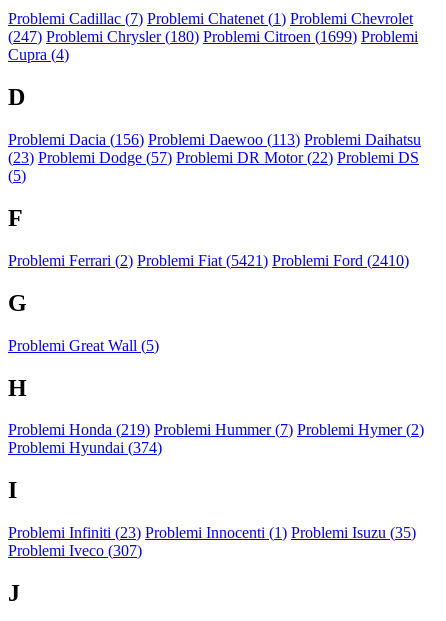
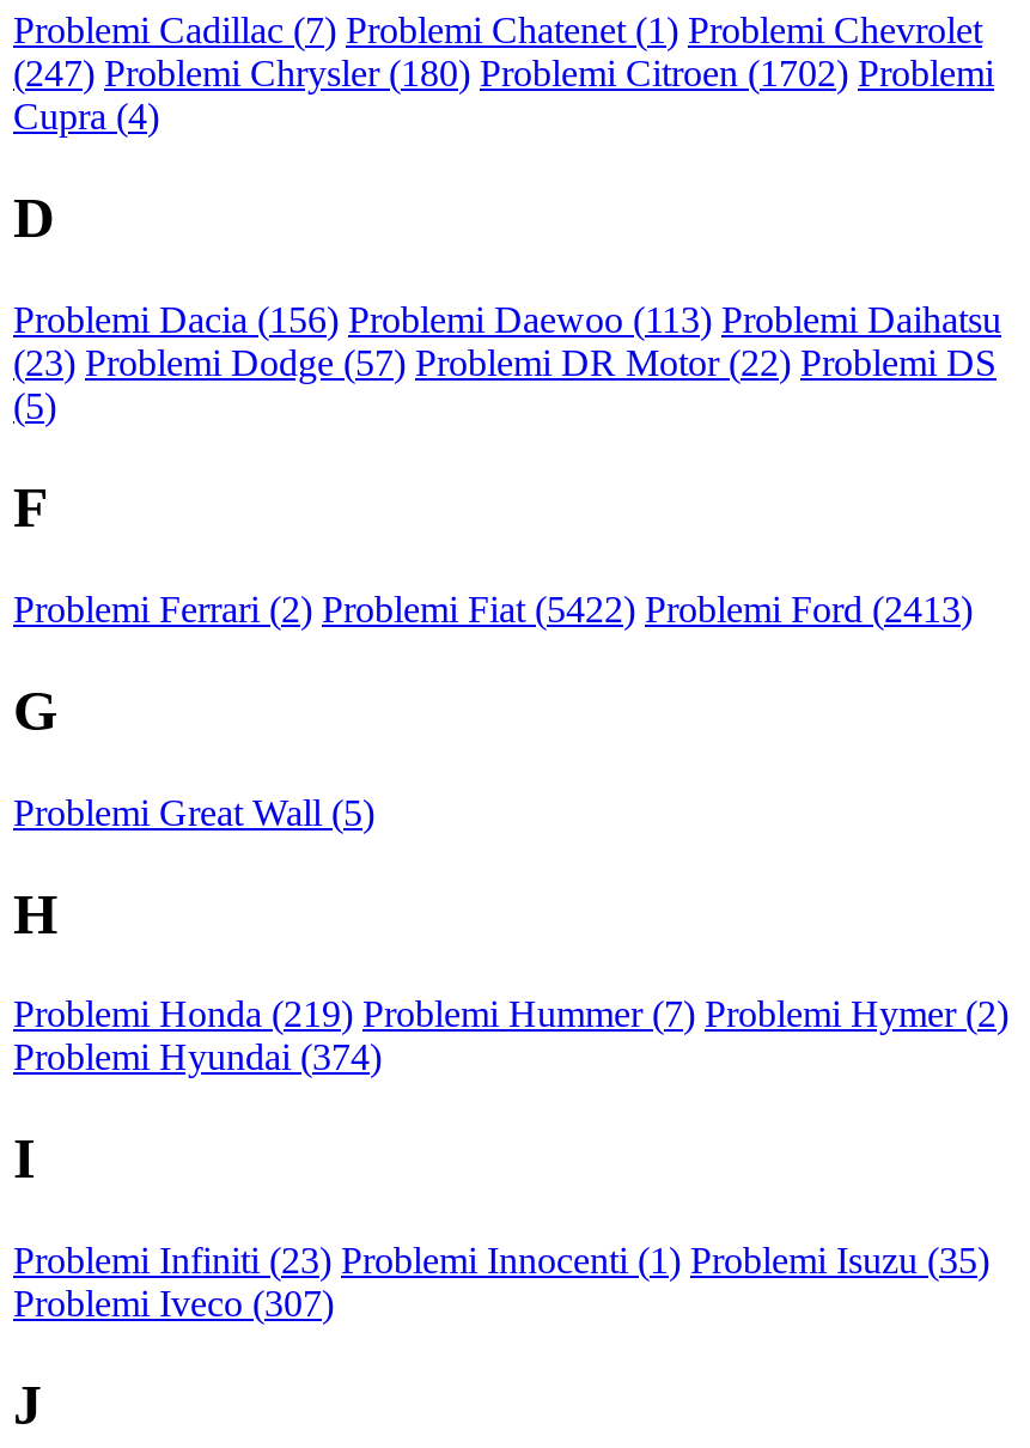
- (247) Problemi Chrysler (180) Problemi Citroen (1699) Problemi
+ (247) Problemi Chrysler (180) Problemi Citroen (1702) Problemi

- Problemi Ferrari (2) Problemi Fiat (5421) Problemi Ford (2410)
+ Problemi Ferrari (2) Problemi Fiat (5422) Problemi Ford (2413)
